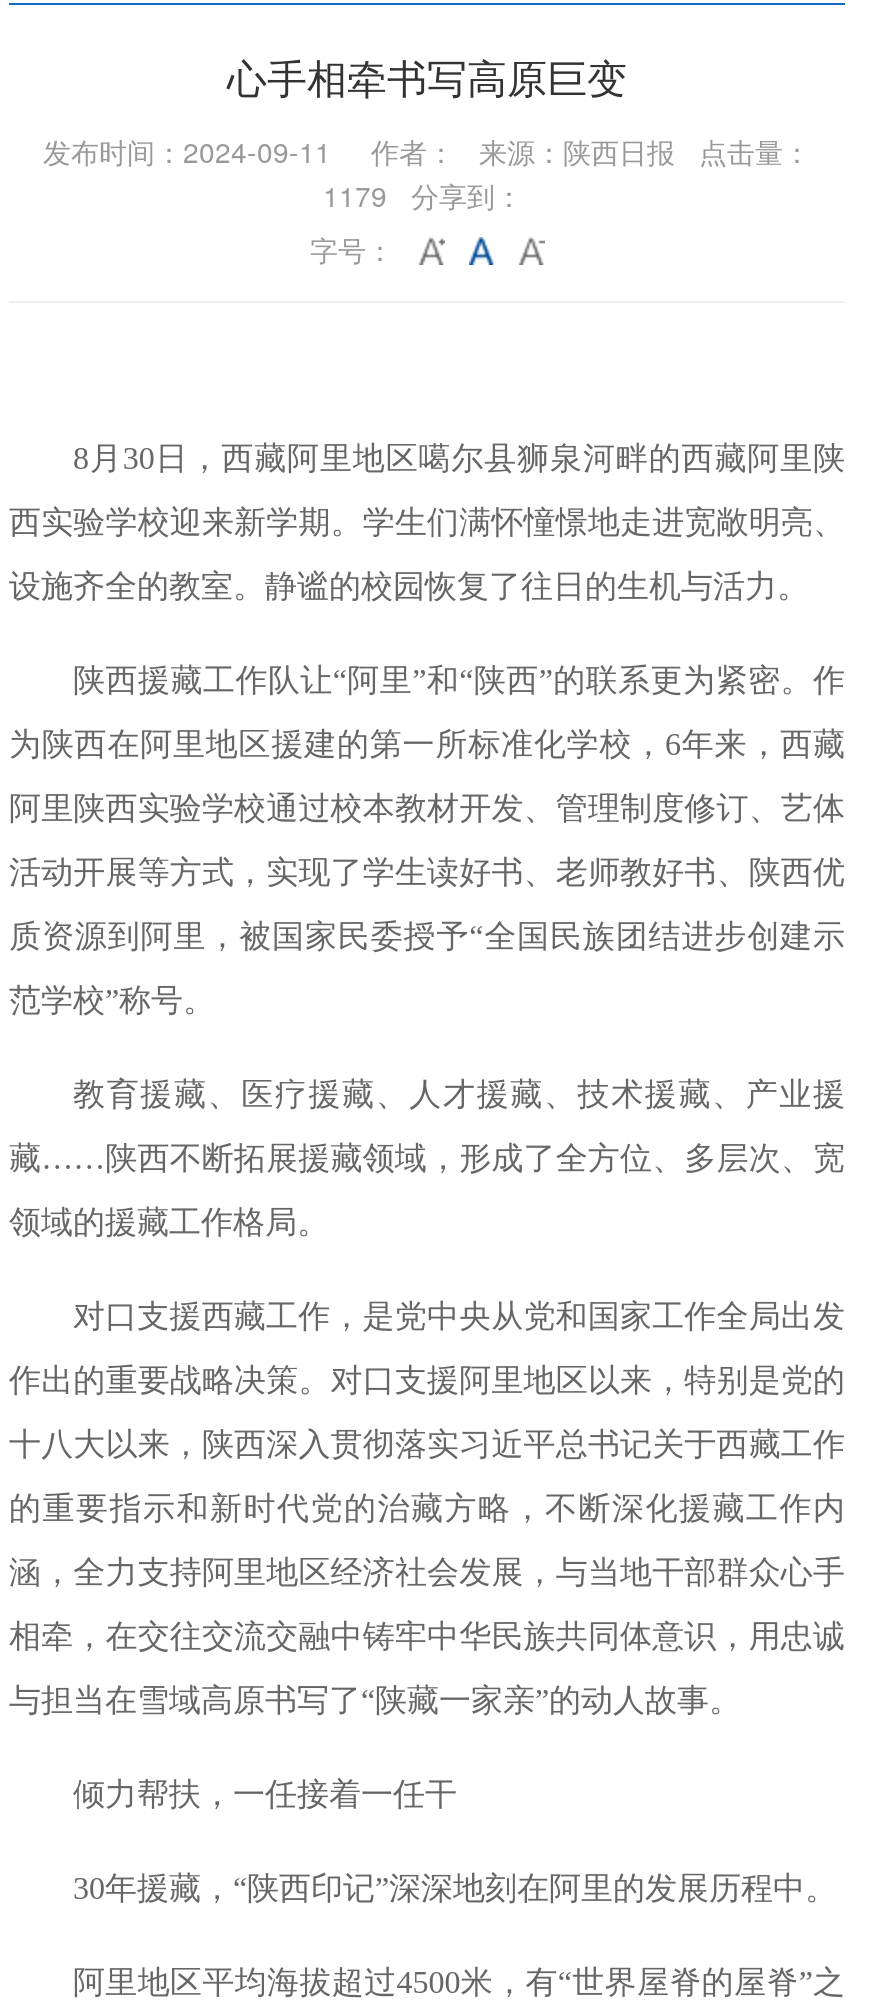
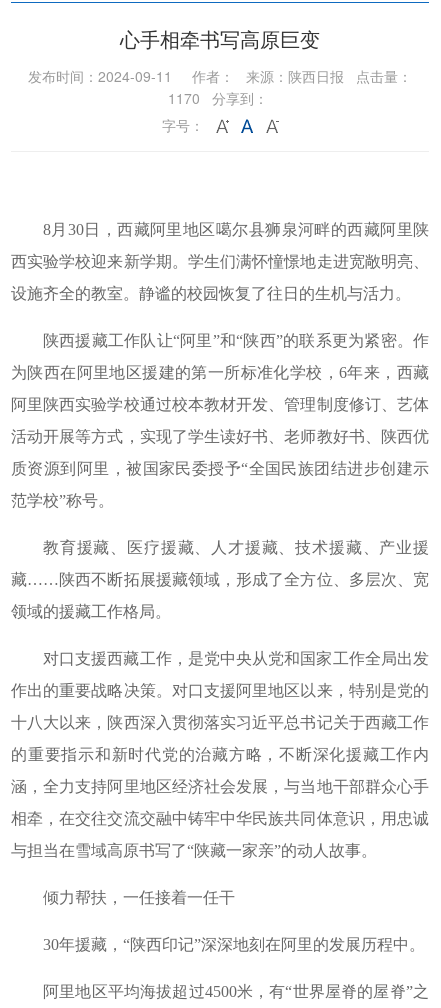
- 1179 分享到：
+ 1170 分享到：
